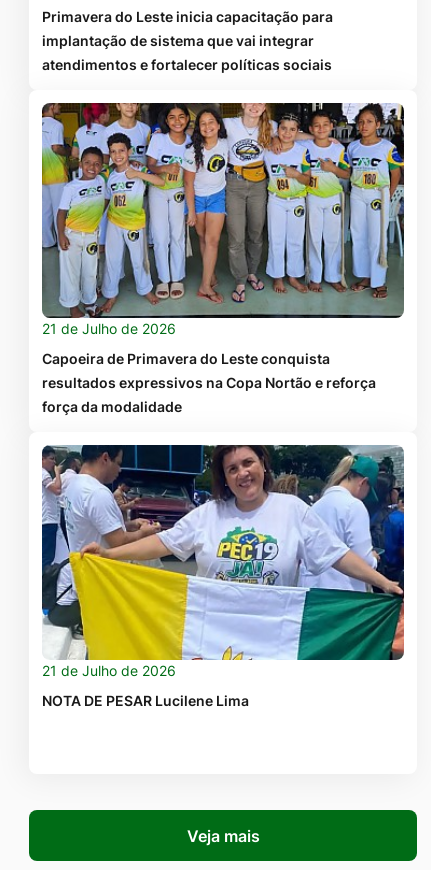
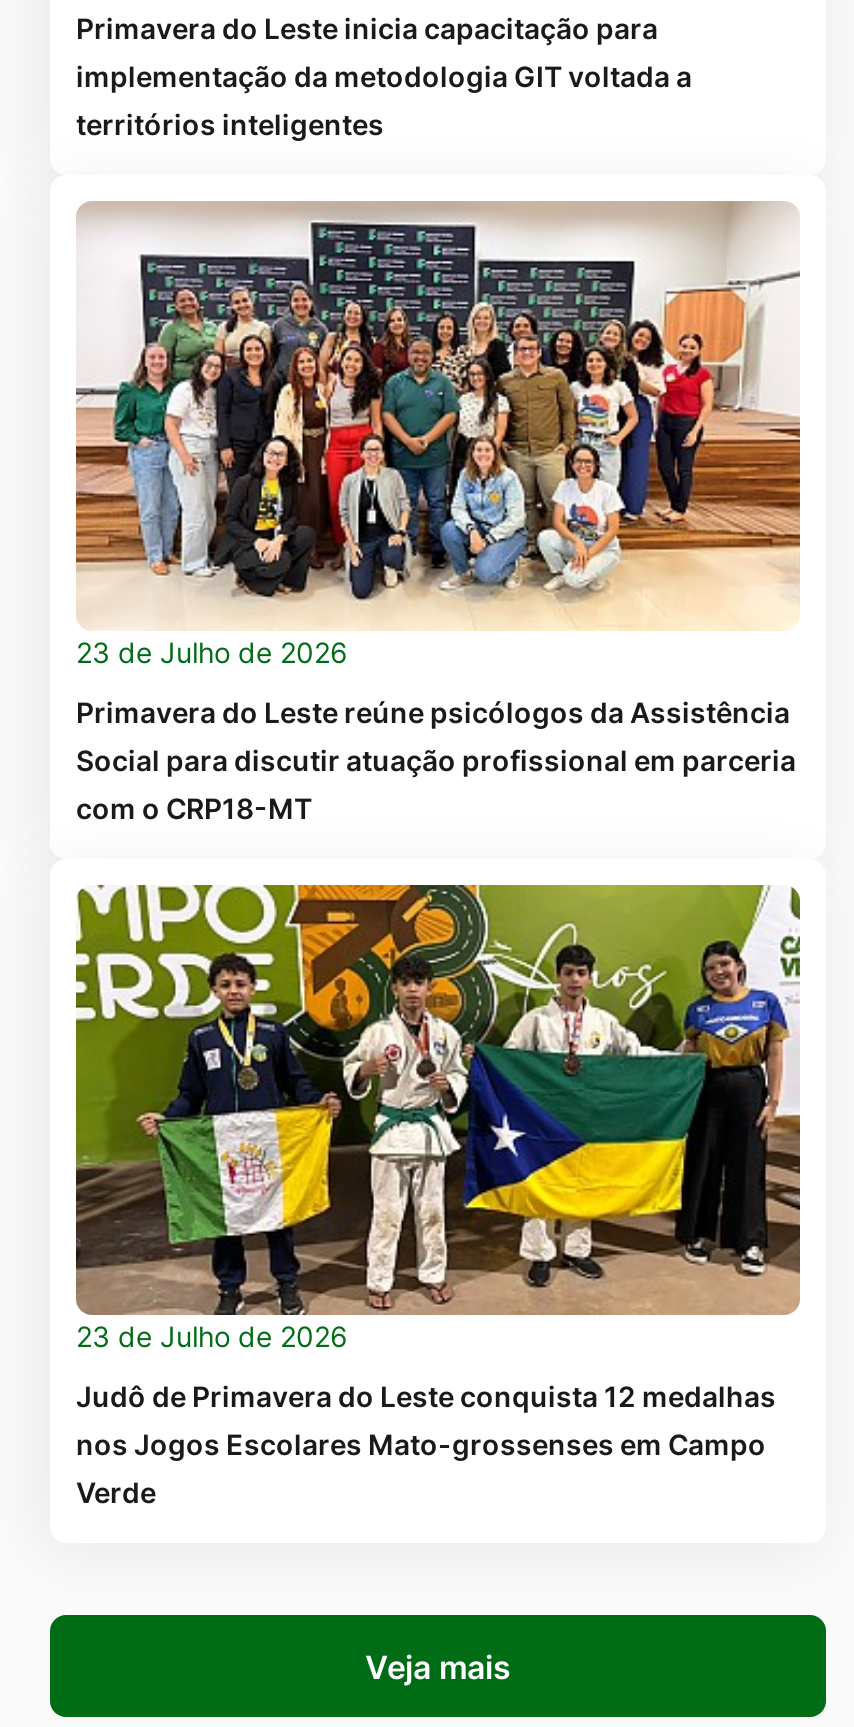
- implantação de sistema que vai integrar
- atendimentos e fortalecer políticas sociais
+ implementação da metodologia GIT voltada a
+ territórios inteligentes

- [image]
- 21 de Julho de 2026
+ [image]
+ 23 de Julho de 2026

- Capoeira de Primavera do Leste conquista
- resultados expressivos na Copa Nortão e reforça
- força da modalidade
+ Primavera do Leste reúne psicólogos da Assistência
+ Social para discutir atuação profissional em parceria
+ com o CRP18-MT

- [image]
- 21 de Julho de 2026
+ [image]
+ 23 de Julho de 2026

- NOTA DE PESAR Lucilene Lima
+ Judô de Primavera do Leste conquista 12 medalhas
+ nos Jogos Escolares Mato-grossenses em Campo
+ Verde
